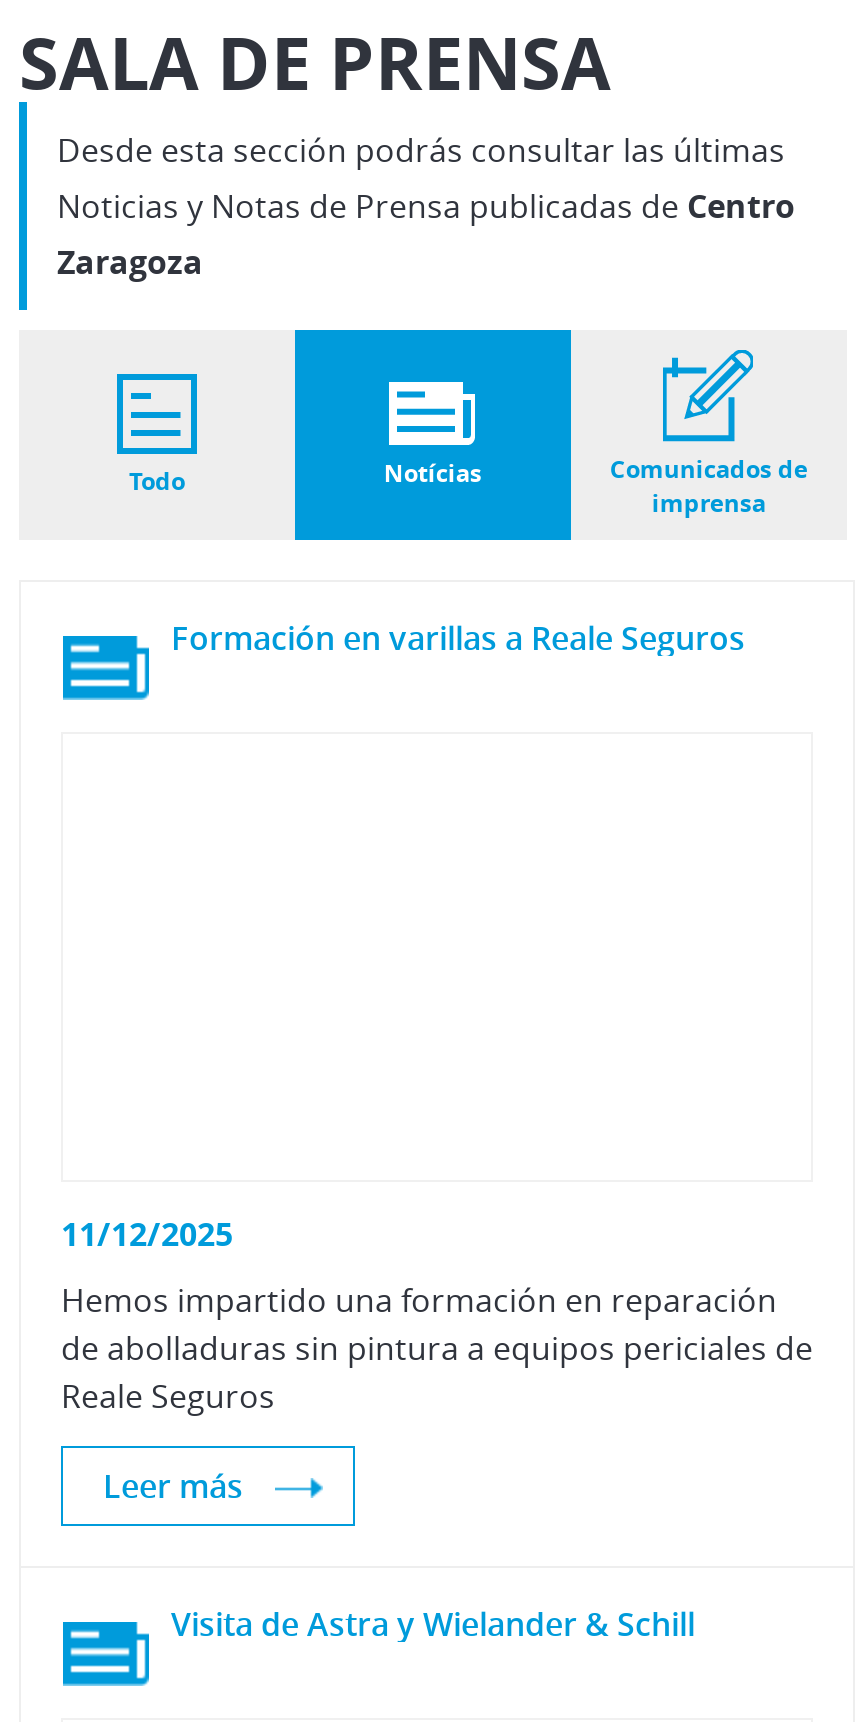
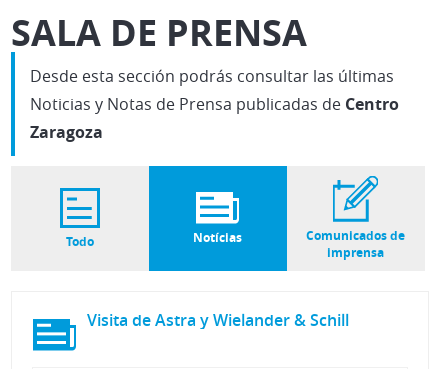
- Formación en varillas a Reale Seguros

- 11/12/2025
- Hemos impartido una formación en reparación
- de abolladuras sin pintura a equipos periciales de
- Reale Seguros
- Leer más
